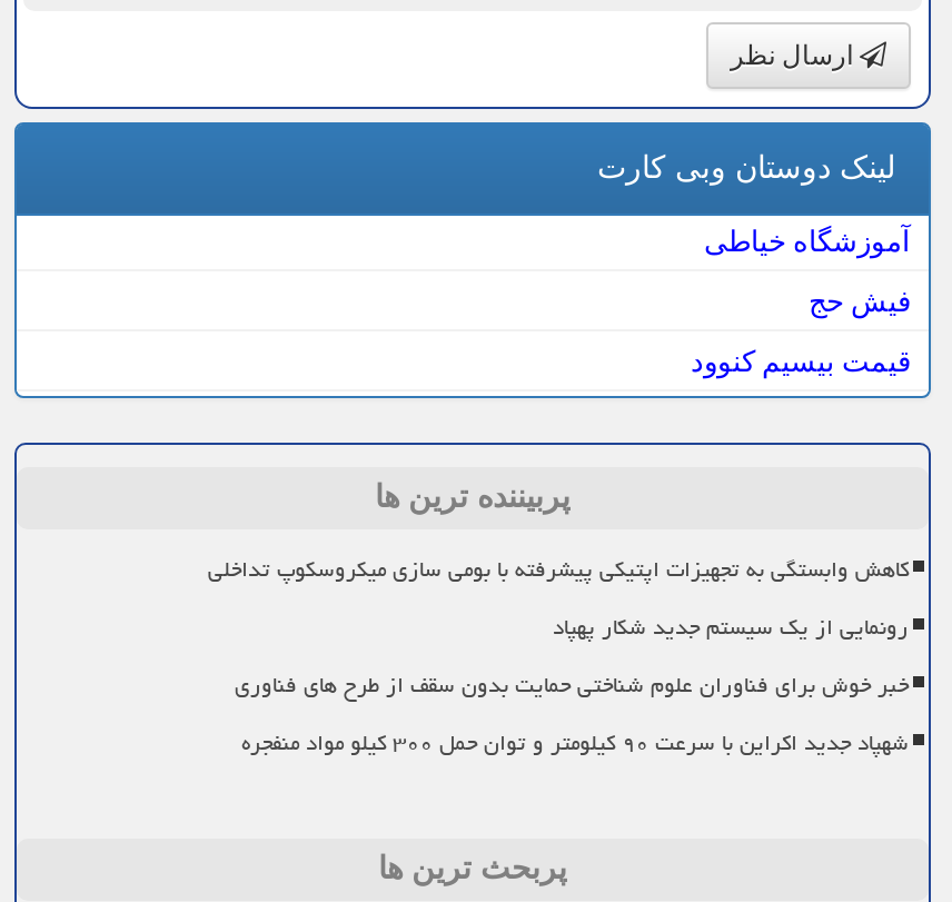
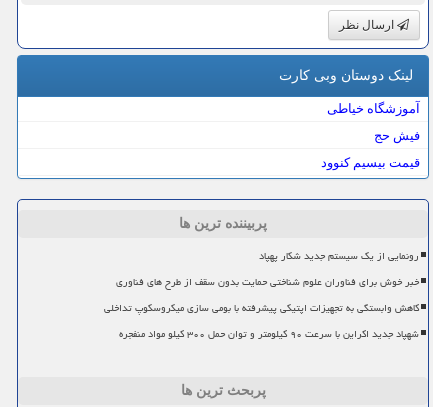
moved down: کاهش وابستگی به تجهیزات اپتیکی پیشرفته با بومی سازی میکروسکوپ تداخلی

moved up: رونمایی از یک سیستم جدید شکار پهپاد | خبر خوش برای فناوران علوم شناختی حمایت بدون سقف از طرح های فناوری
